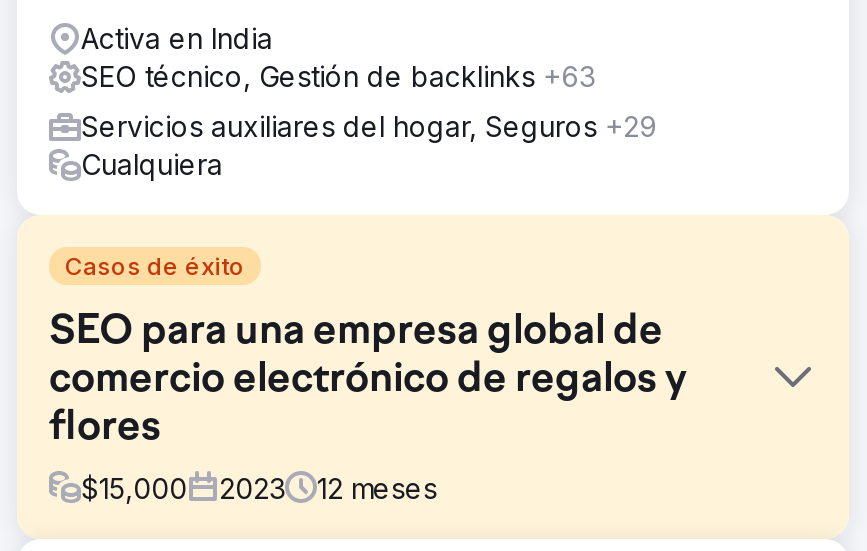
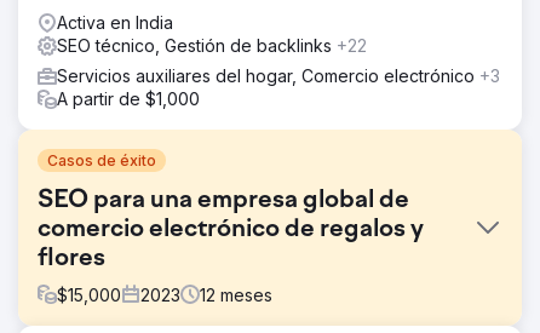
- SEO técnico, Gestión de backlinks +63
+ SEO técnico, Gestión de backlinks +22

- Servicios auxiliares del hogar, Seguros +29
- Cualquiera
+ Servicios auxiliares del hogar, Comercio electrónico +3
+ A partir de $1,000
